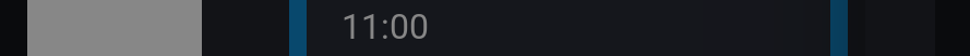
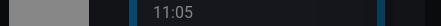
- 11:00
+ 11:05
